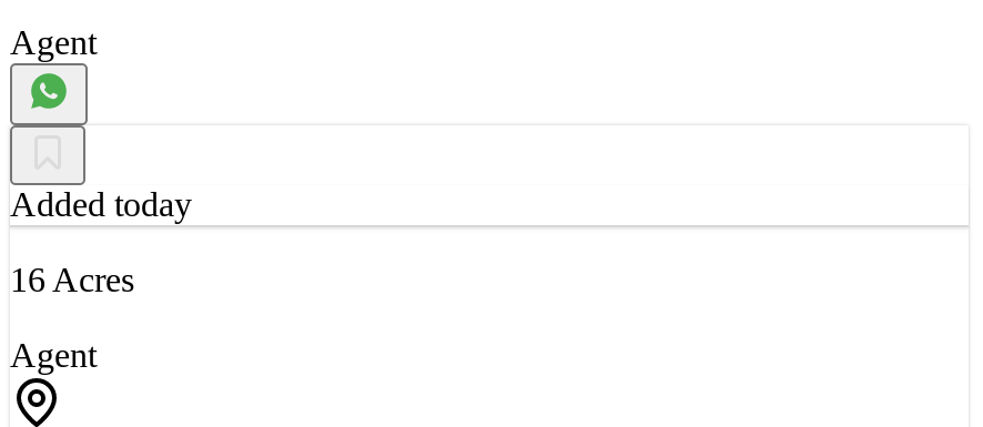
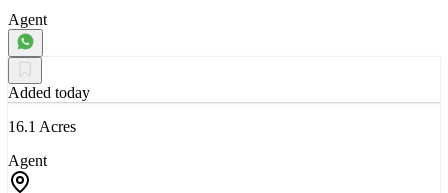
- 16 Acres
+ 16.1 Acres
